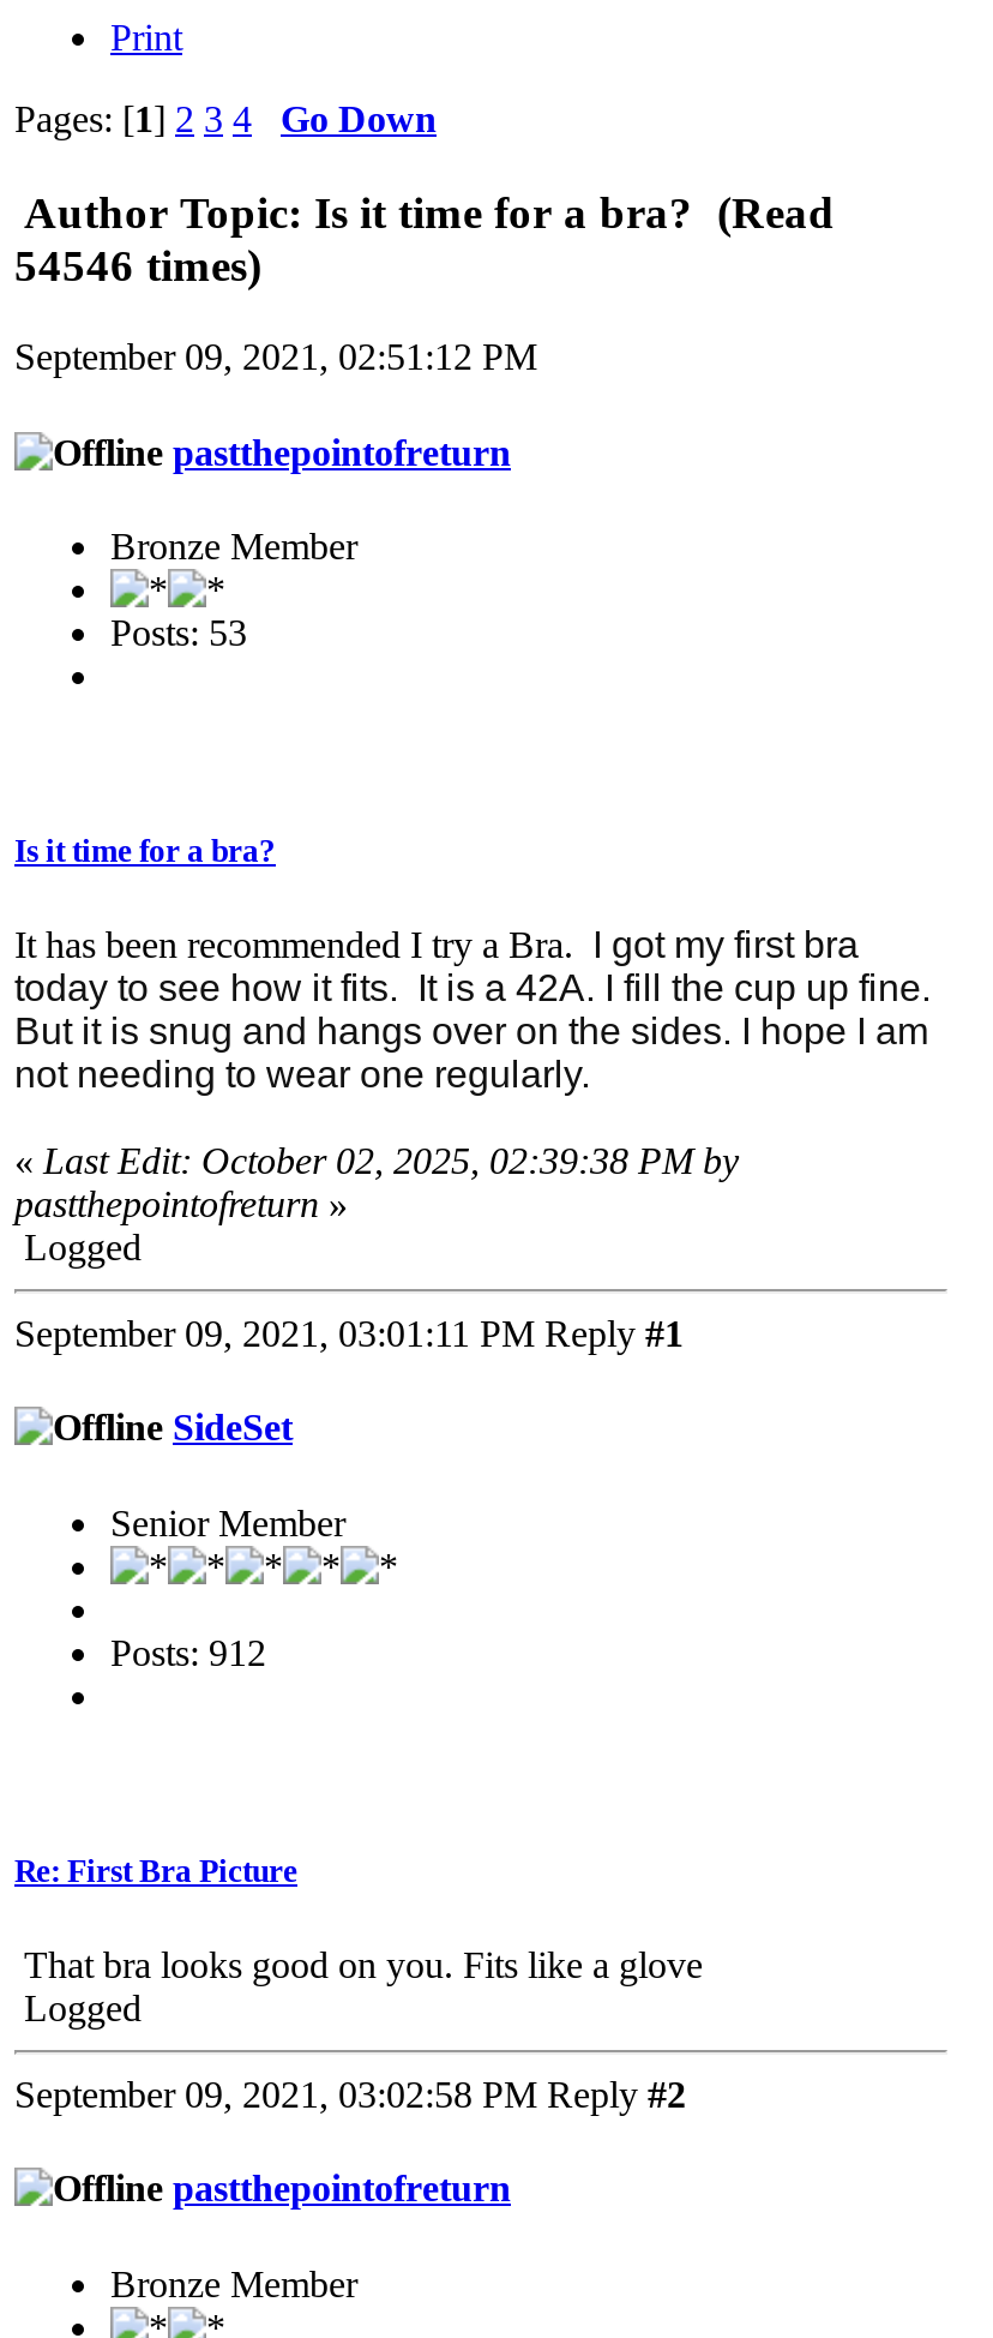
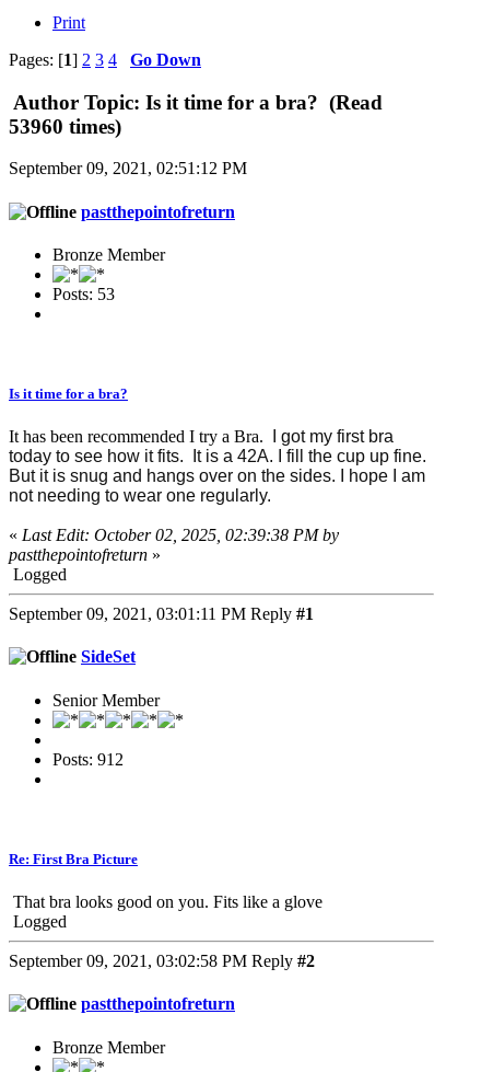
- 54546 times)
+ 53960 times)
